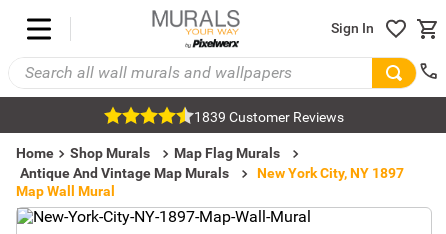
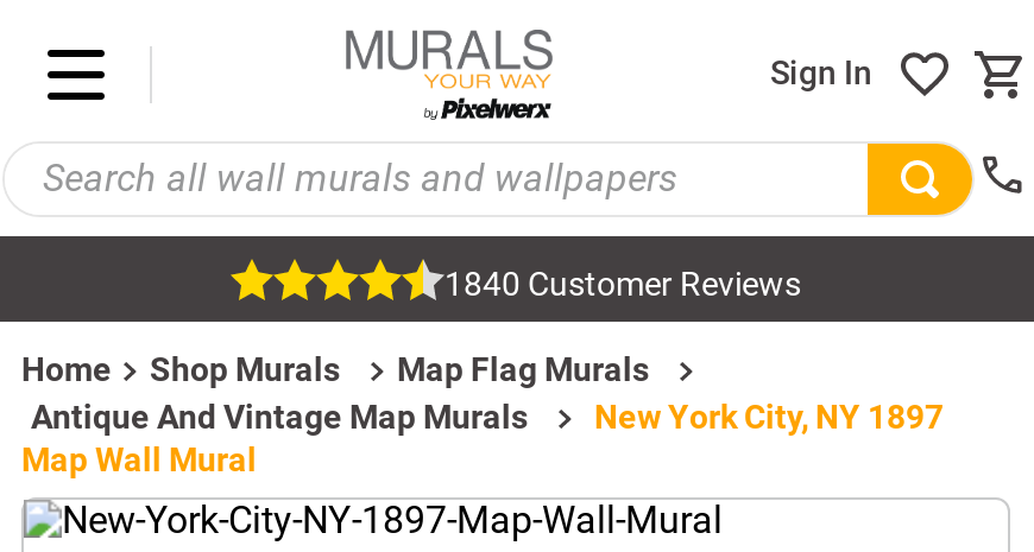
- 1839 Customer Reviews
+ 1840 Customer Reviews
